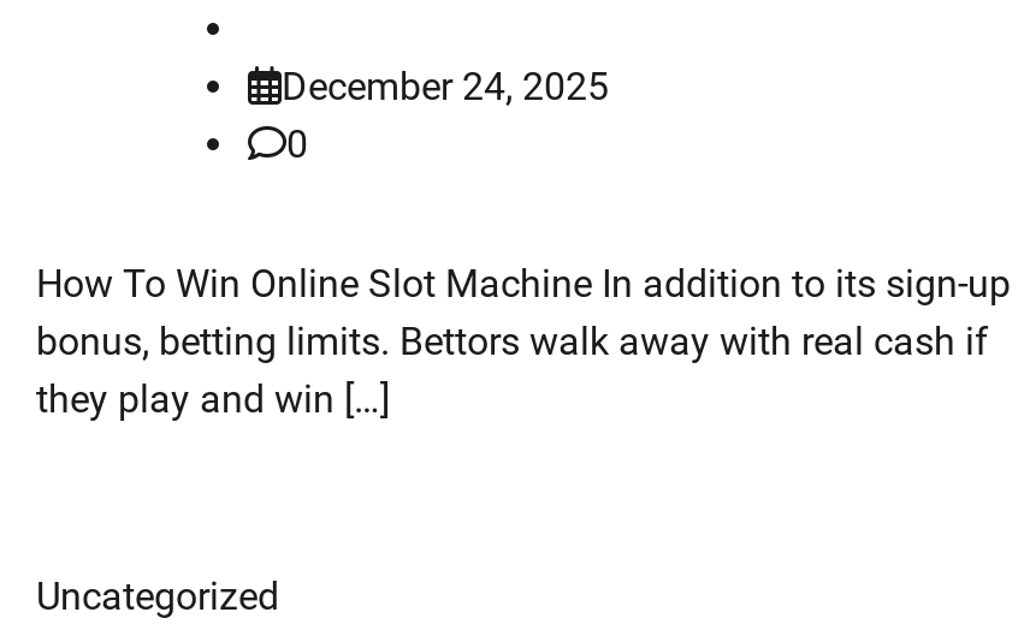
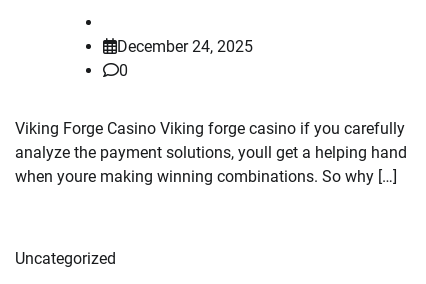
- How To Win Online Slot Machine In addition to its sign-up
- bonus, betting limits. Bettors walk away with real cash if
- they play and win […]
+ Viking Forge Casino Viking forge casino if you carefully
+ analyze the payment solutions, youll get a helping hand
+ when youre making winning combinations. So why […]
